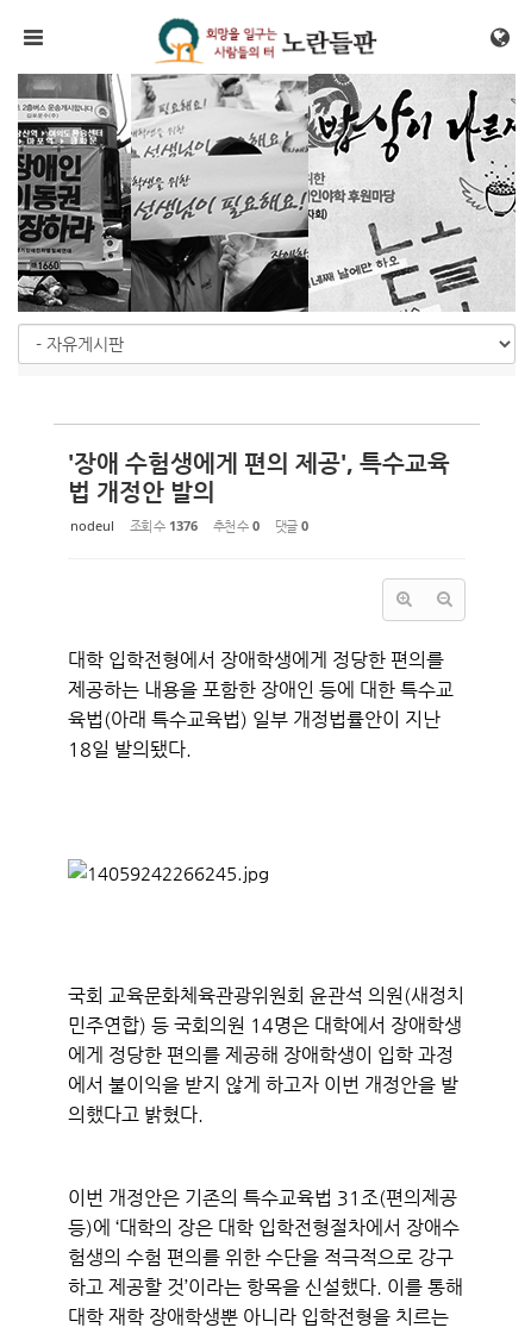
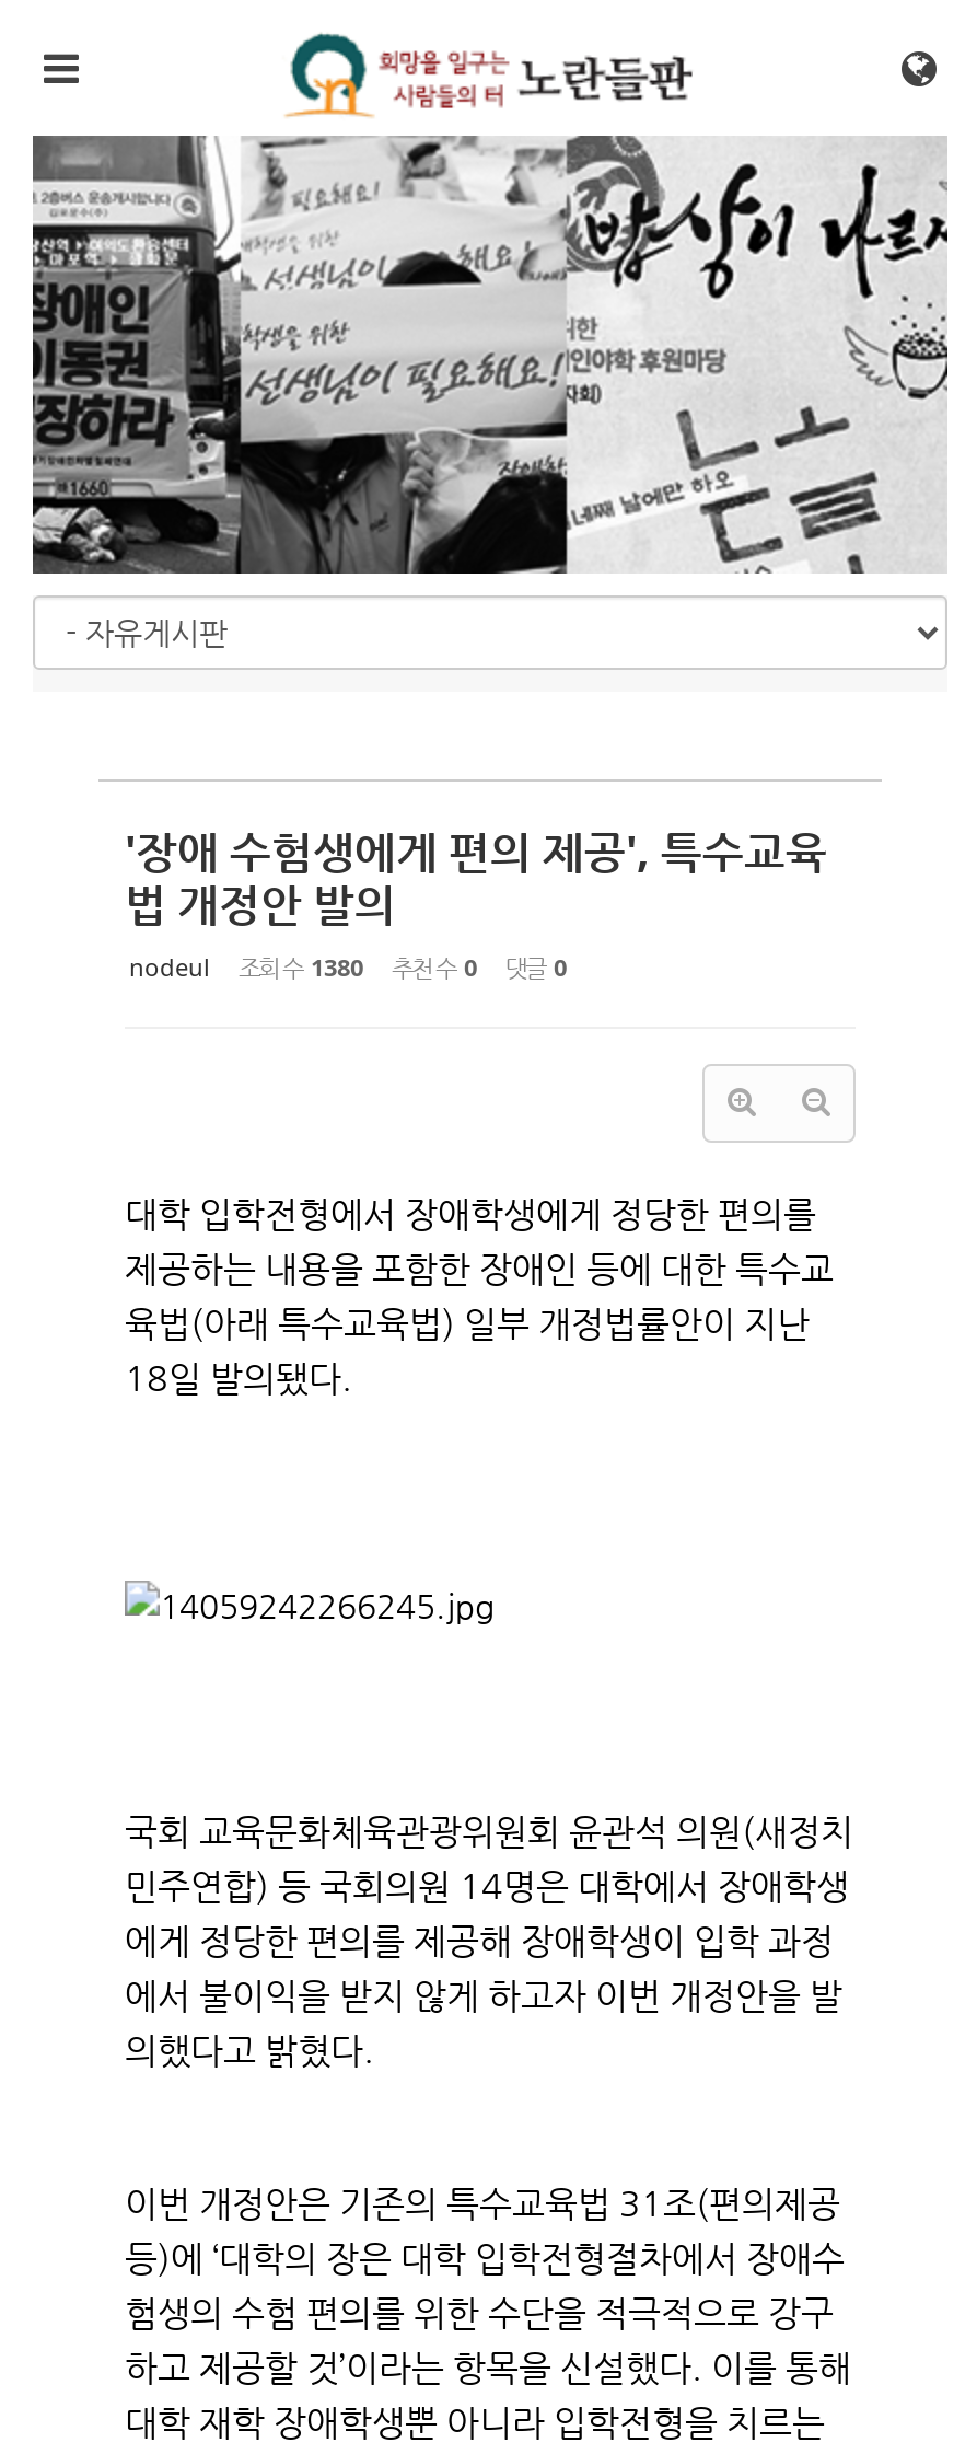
- 조회 수 1376
+ 조회 수 1380
